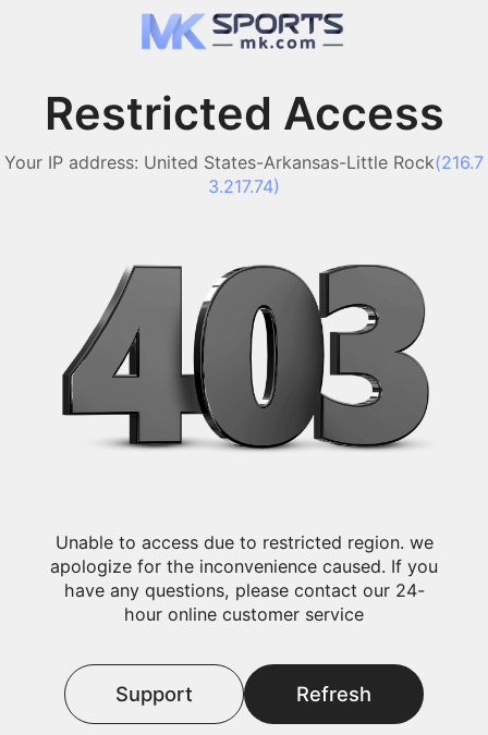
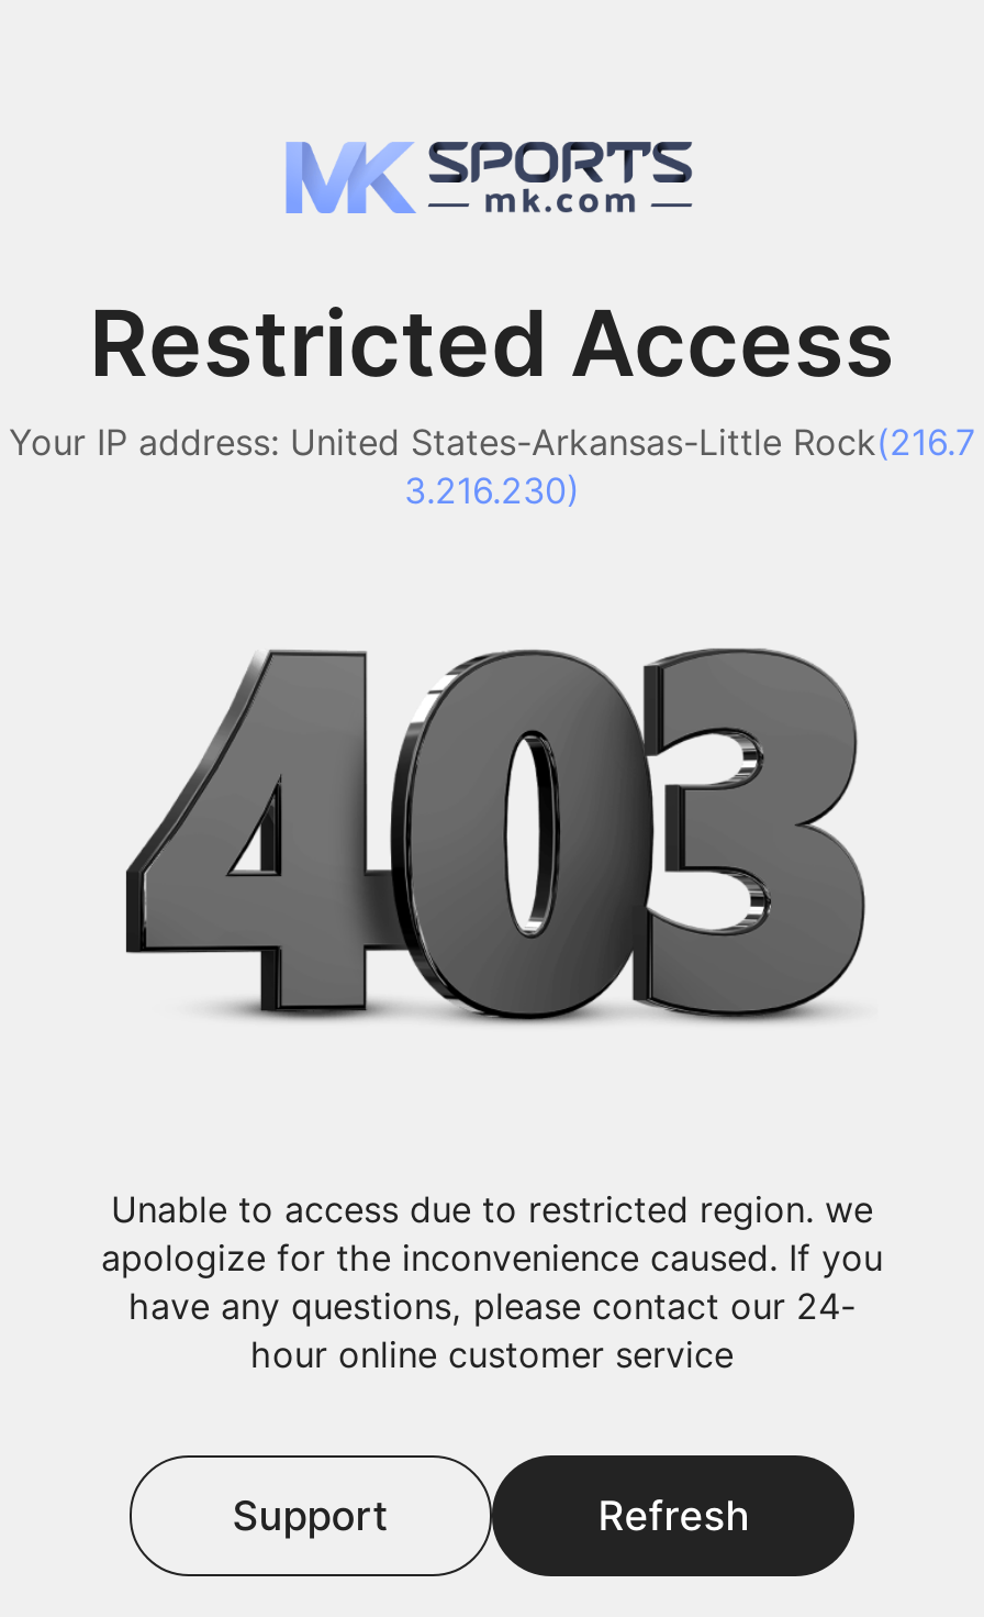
- 3.217.74)
+ 3.216.230)
